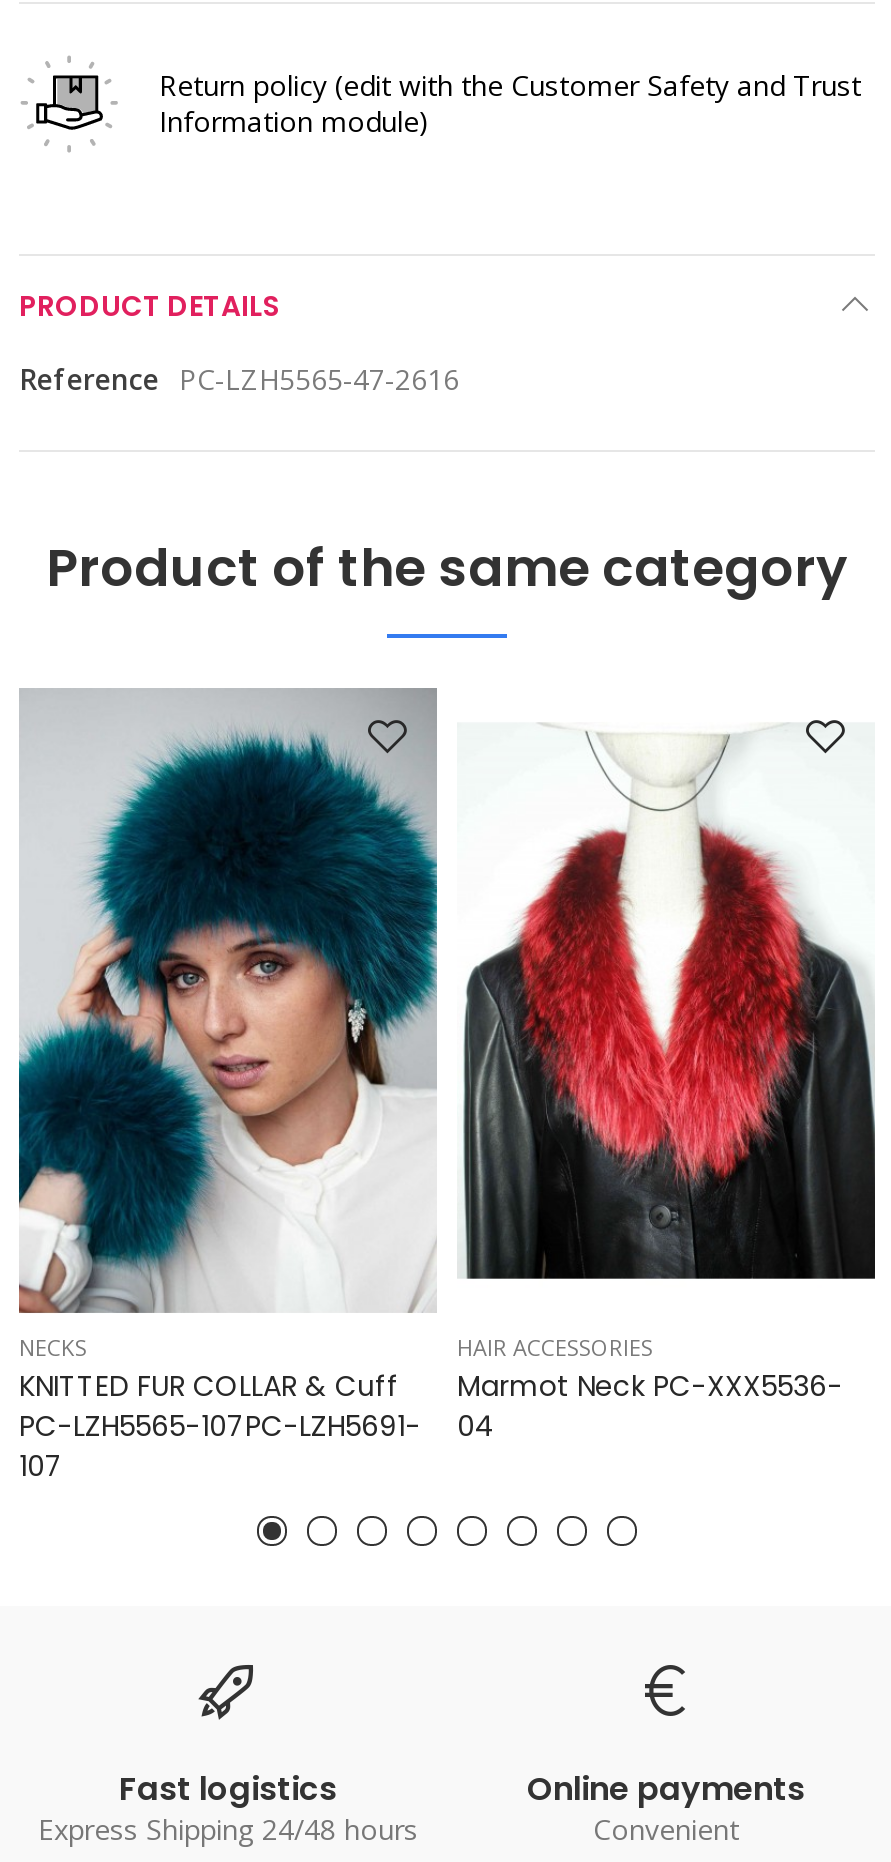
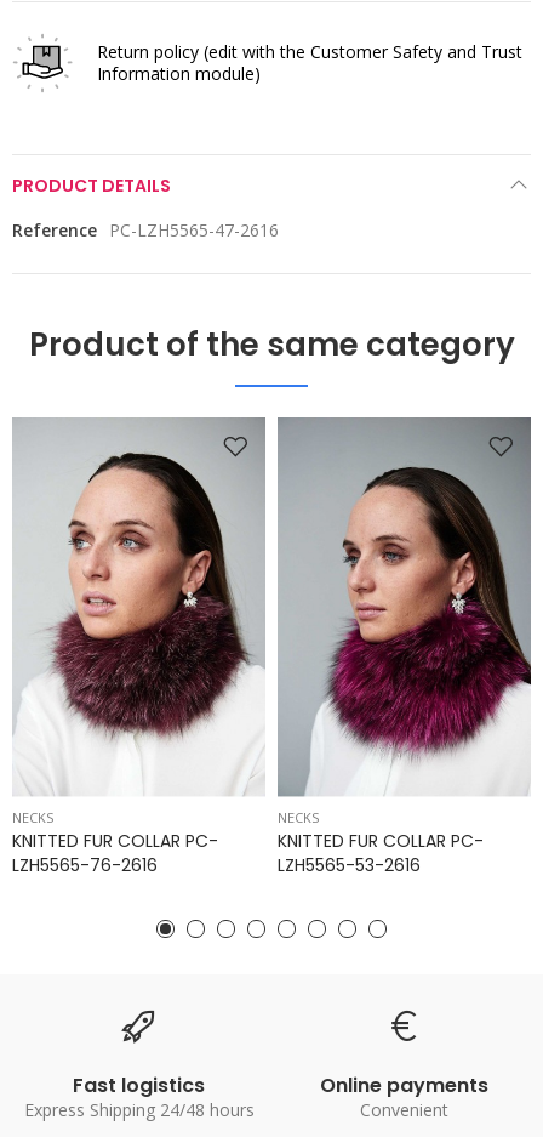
- [image]
- HAIR ACCESSORIES
- Marmot Neck PC-XXX5536-
- 04
+ [image]
+ NECKS
+ KNITTED FUR COLLAR PC-
+ LZH5565-53-2616

- [image]
- KNITTED FUR COLLAR & Cuff
- PC-LZH5565-107PC-LZH5691-
- 107
+ [image]
+ KNITTED FUR COLLAR PC-
+ LZH5565-76-2616
